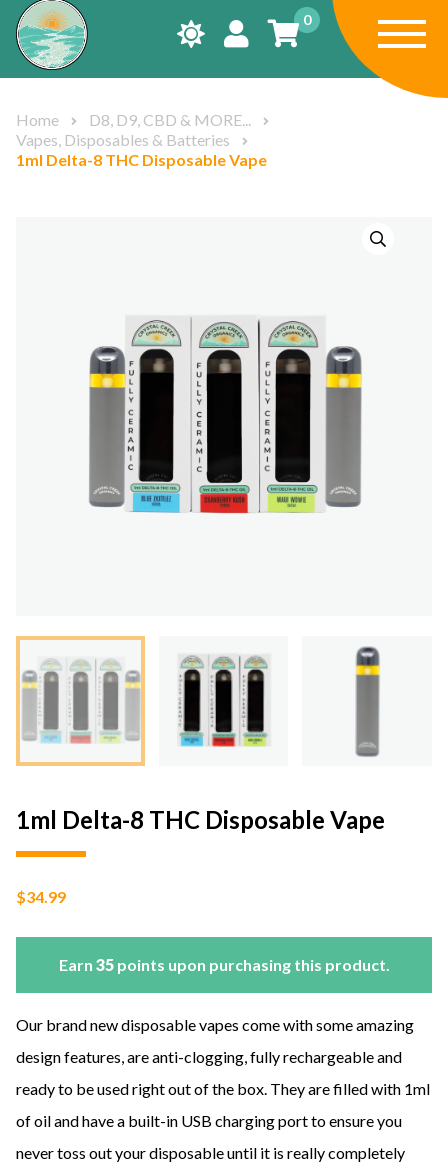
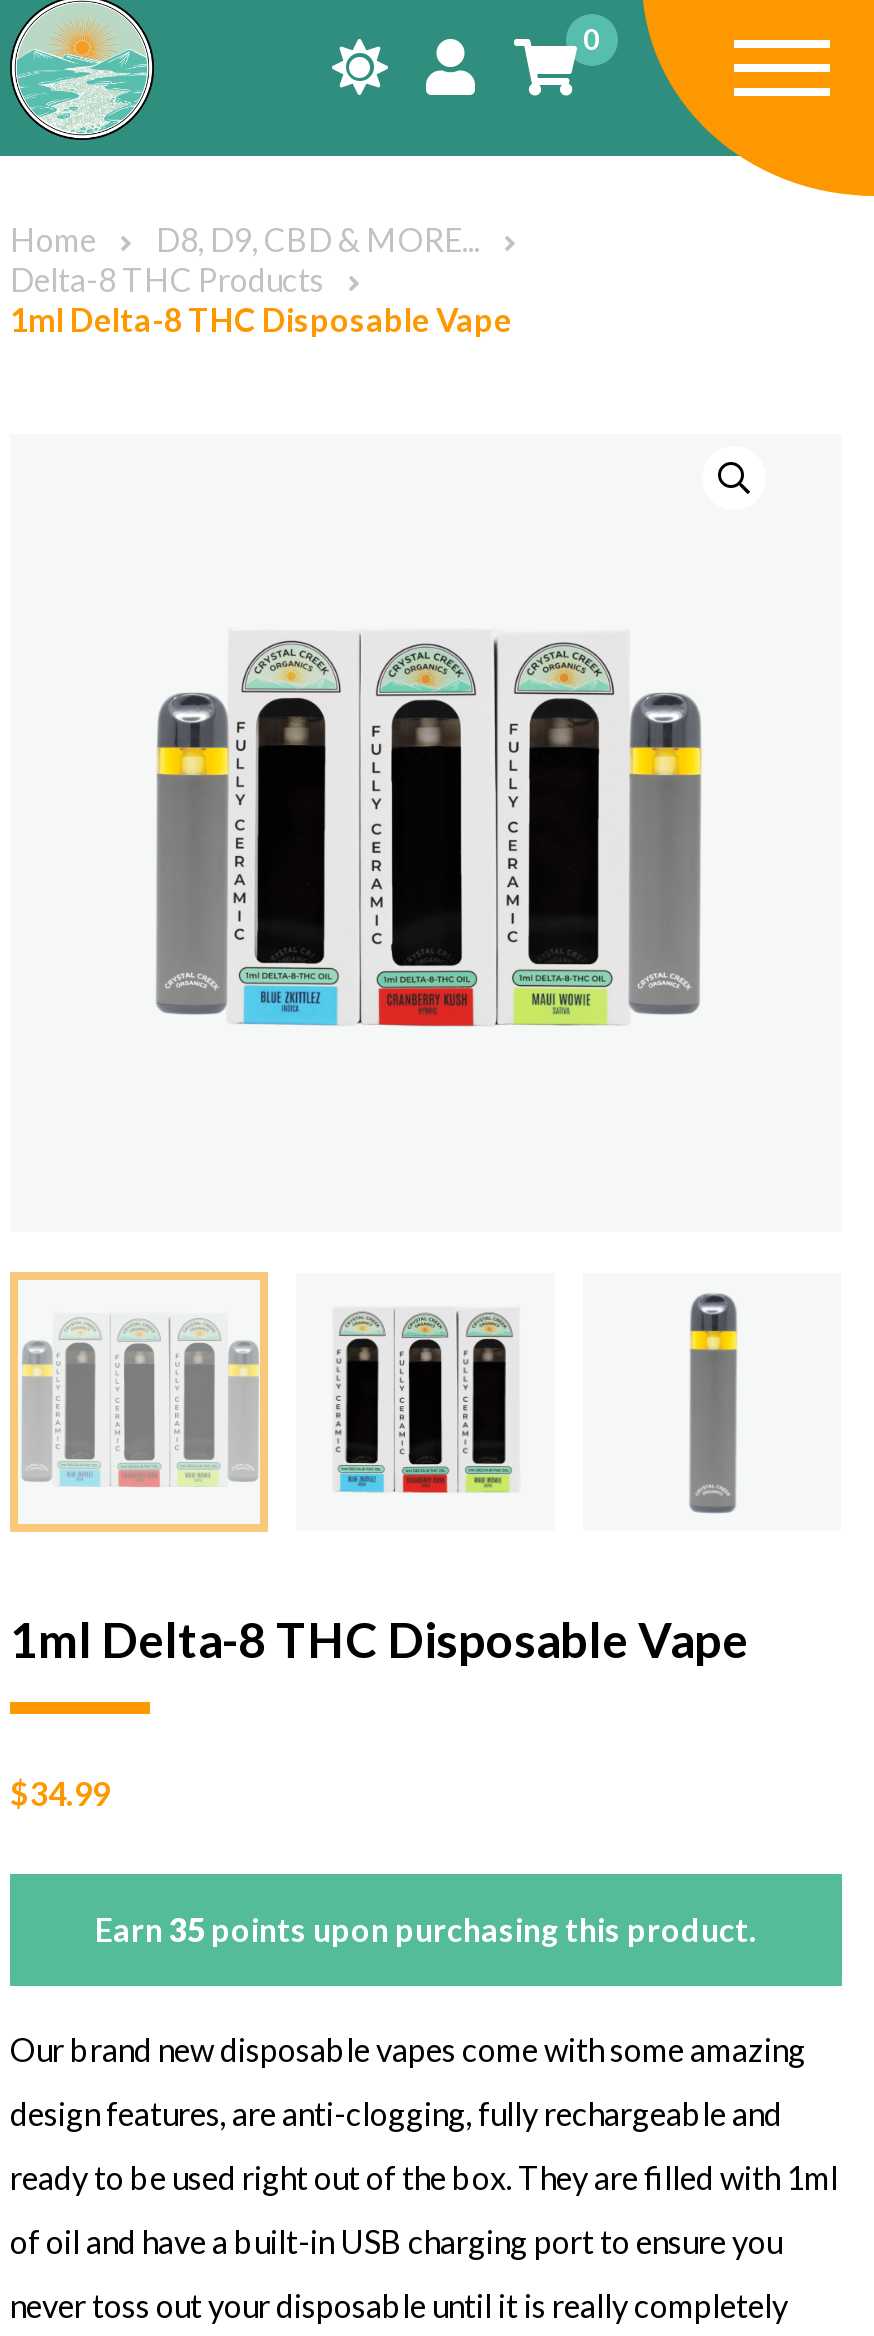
- Vapes, Disposables & Batteries
+ Delta-8 THC Products
